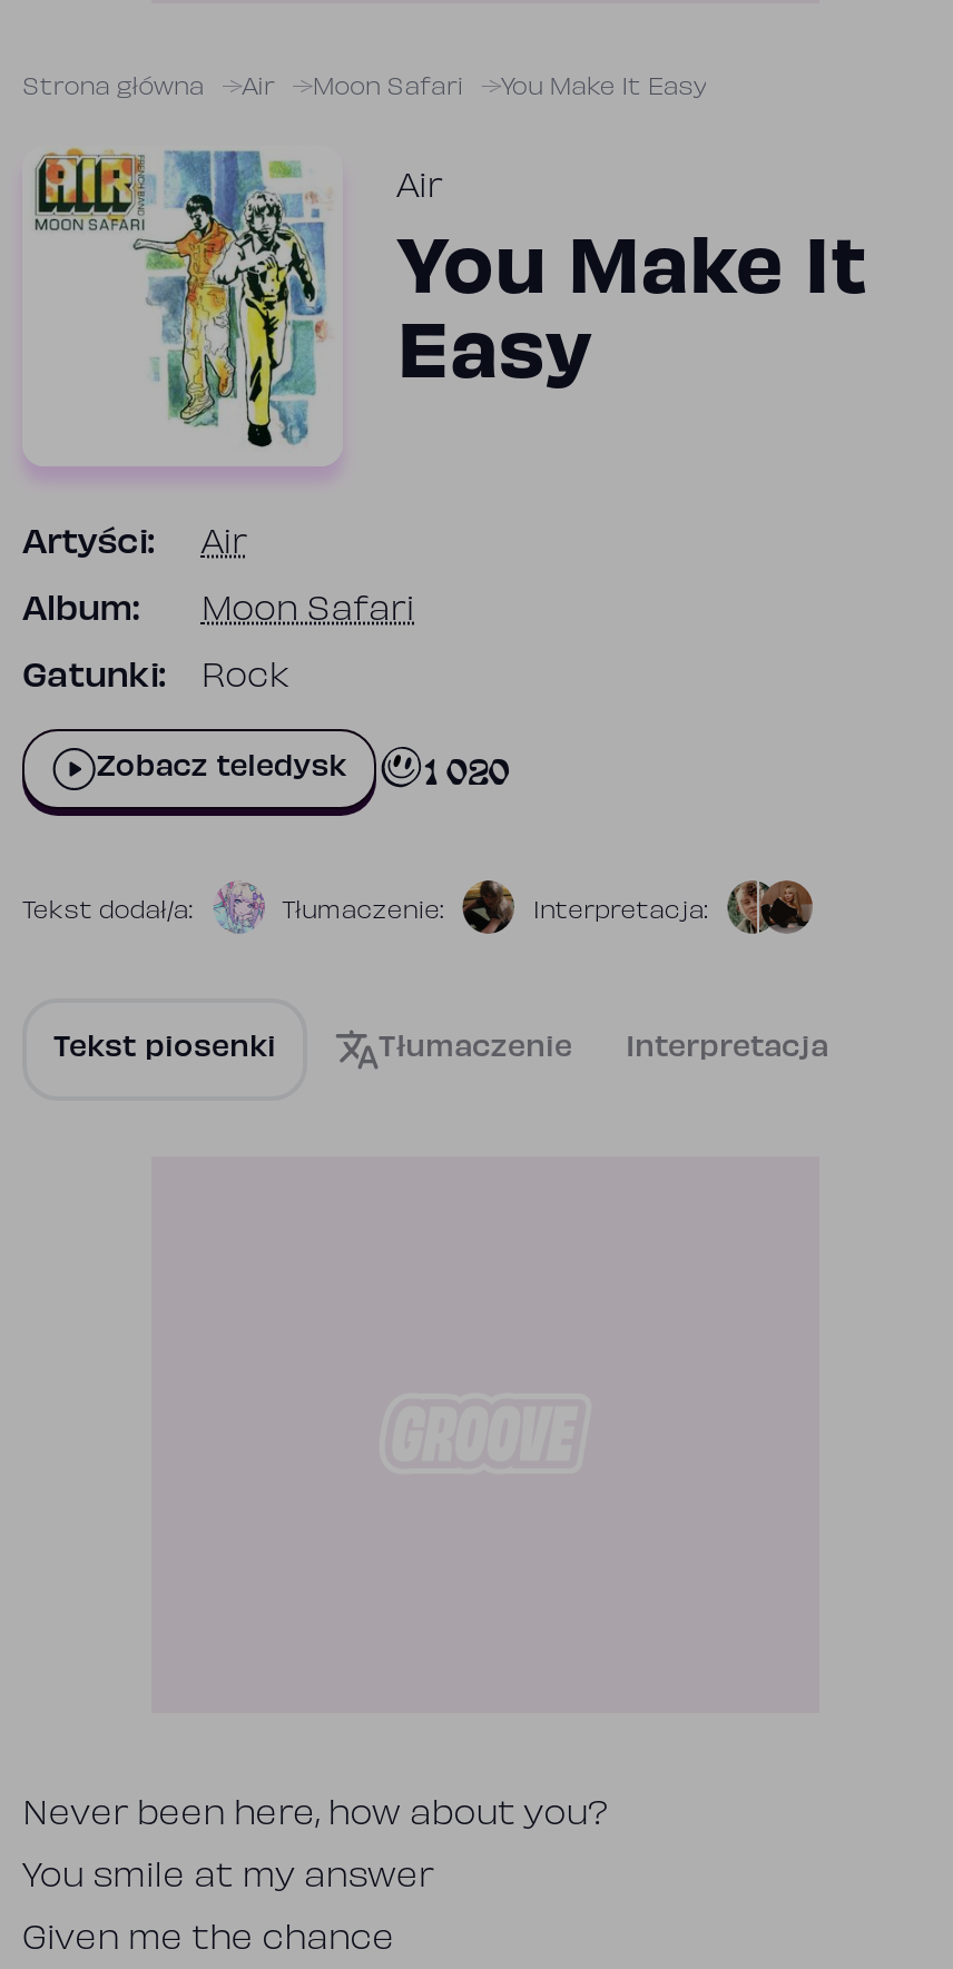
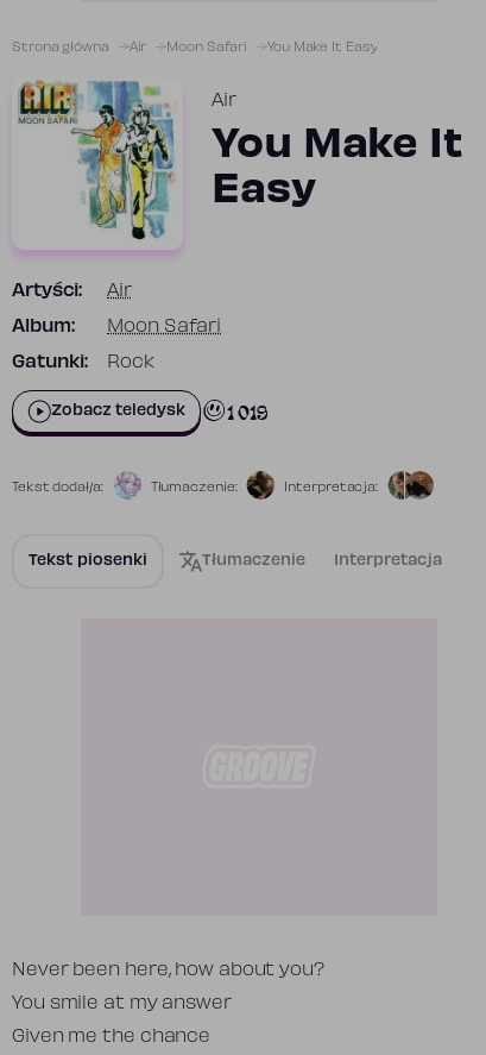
- 1 020
+ 1 019
